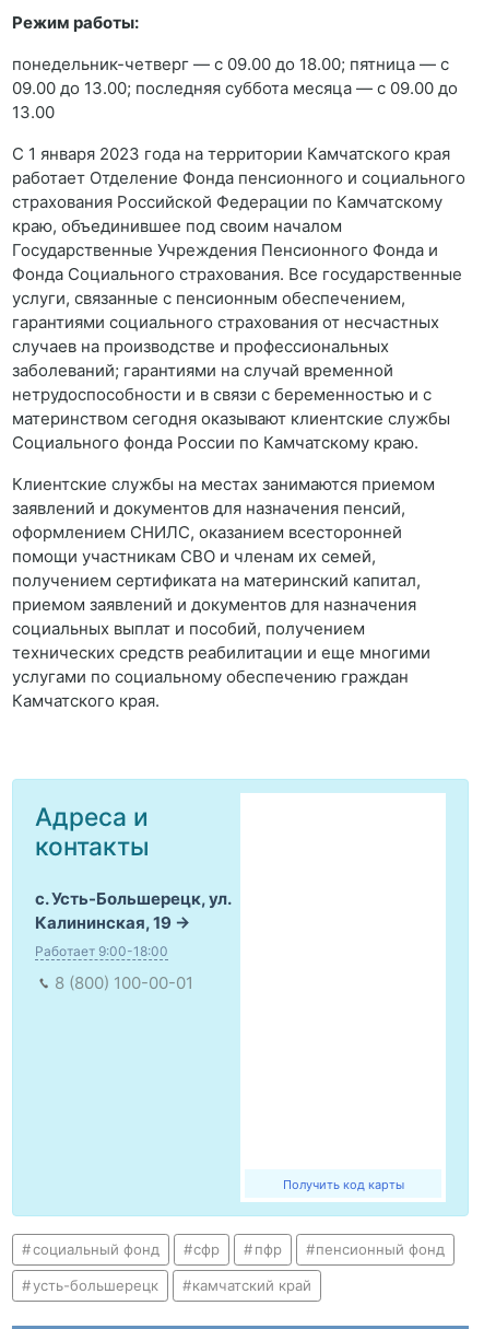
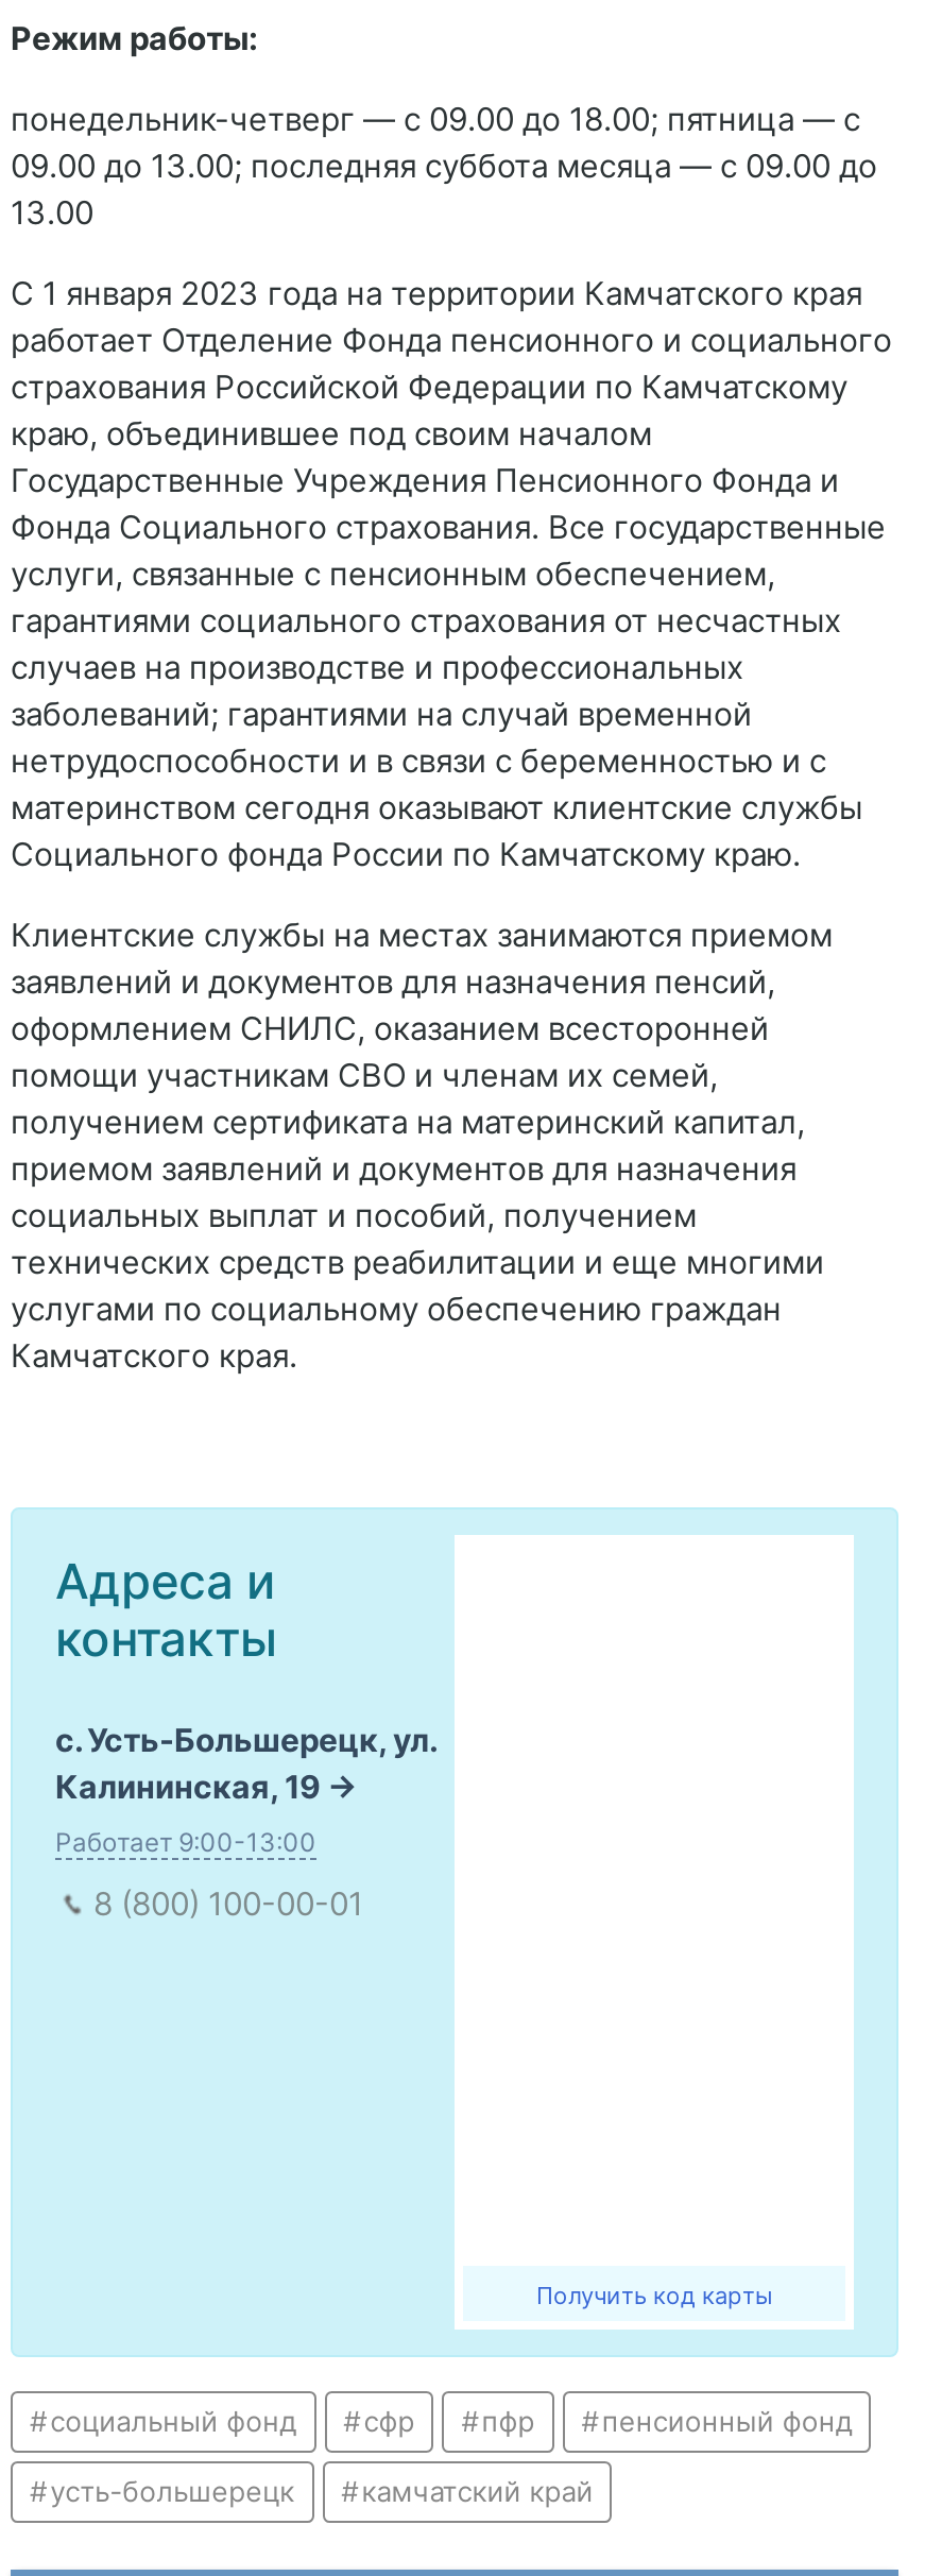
- Работает 9:00-18:00
+ Работает 9:00-13:00
